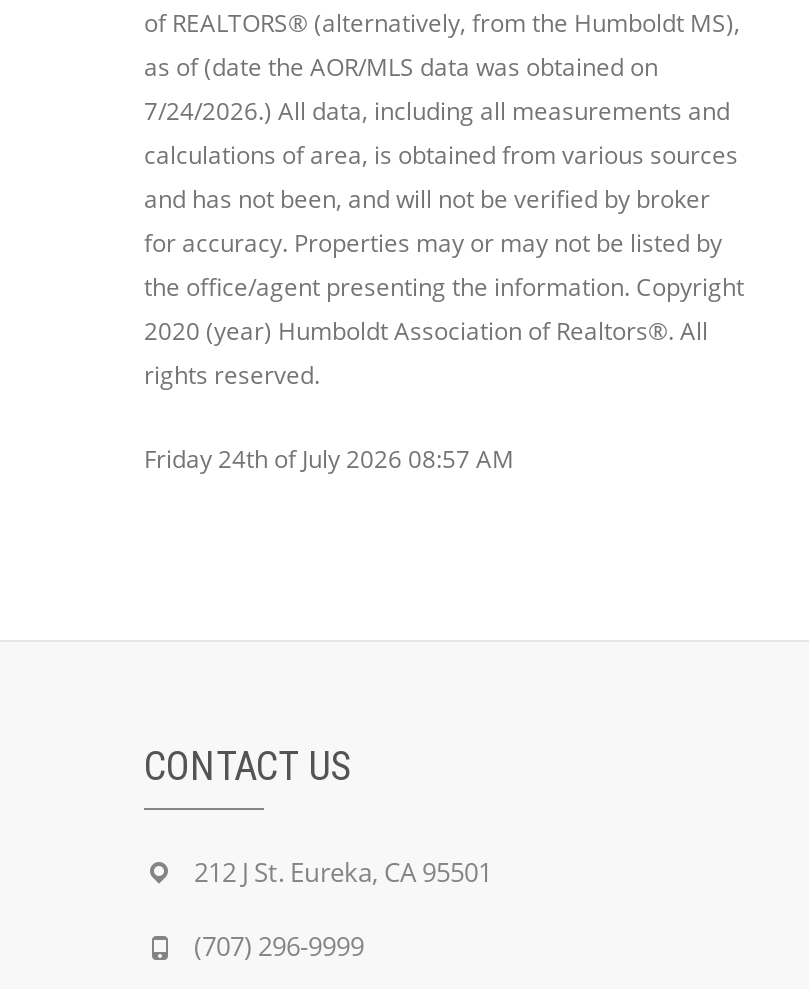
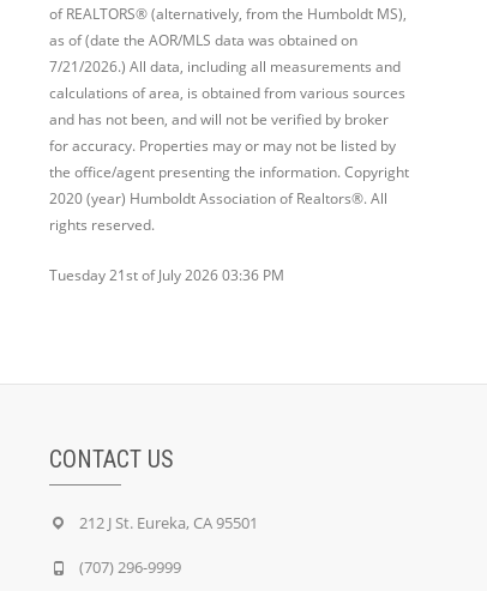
- 7/24/2026.) All data, including all measurements and
+ 7/21/2026.) All data, including all measurements and

- Friday 24th of July 2026 08:57 AM
+ Tuesday 21st of July 2026 03:36 PM
